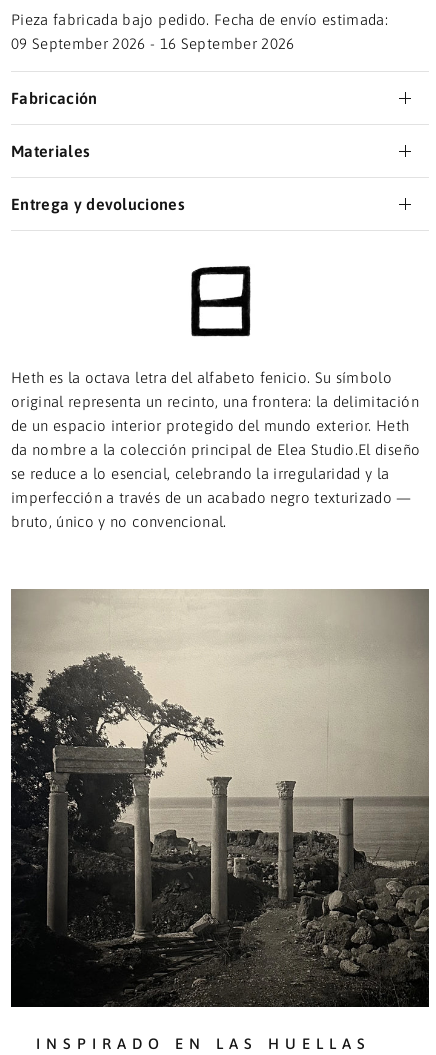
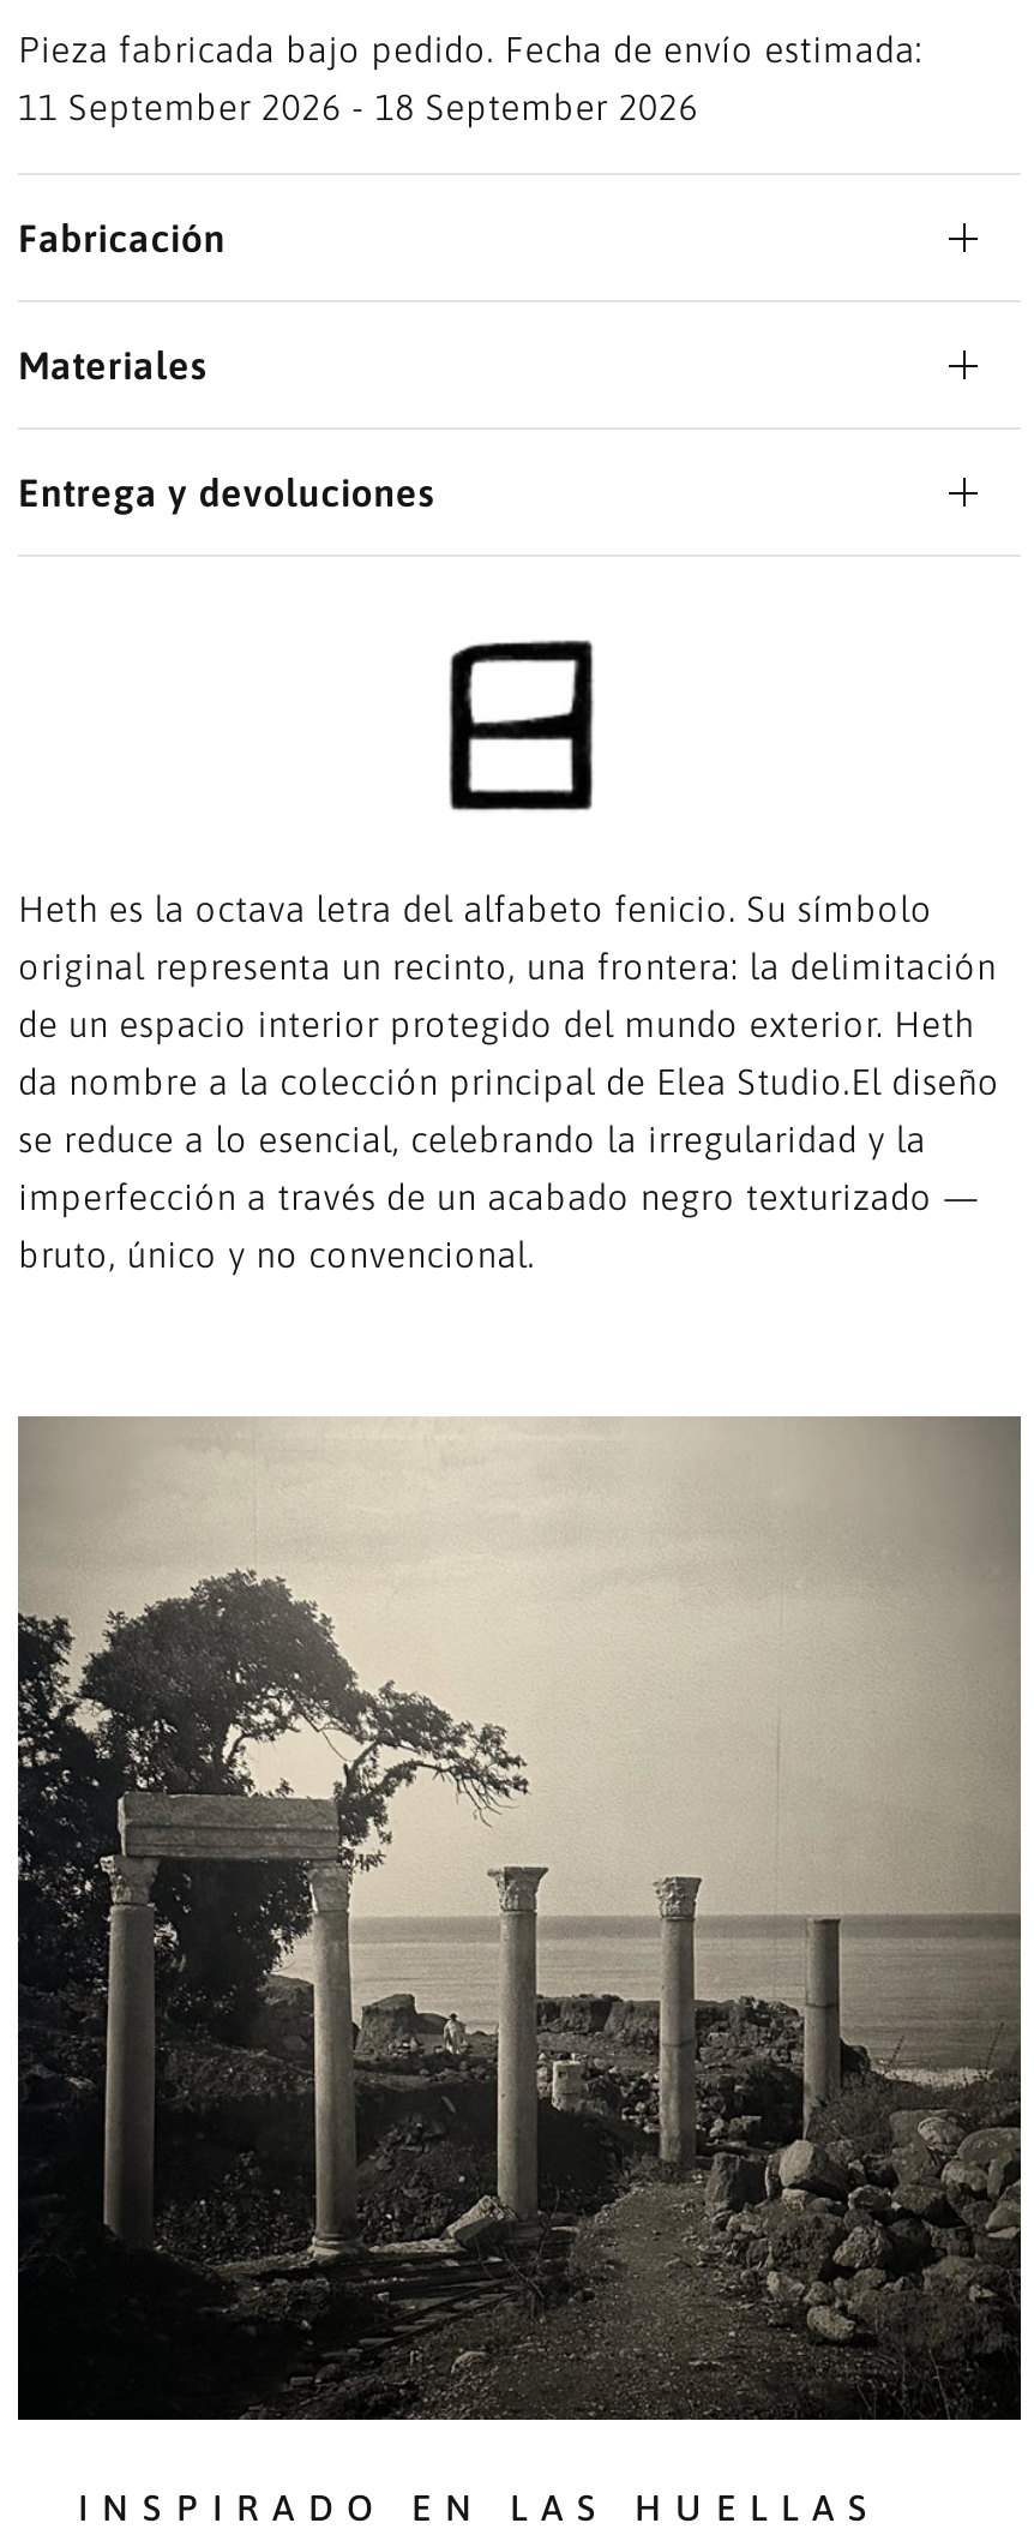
- 09 September 2026 - 16 September 2026
+ 11 September 2026 - 18 September 2026
